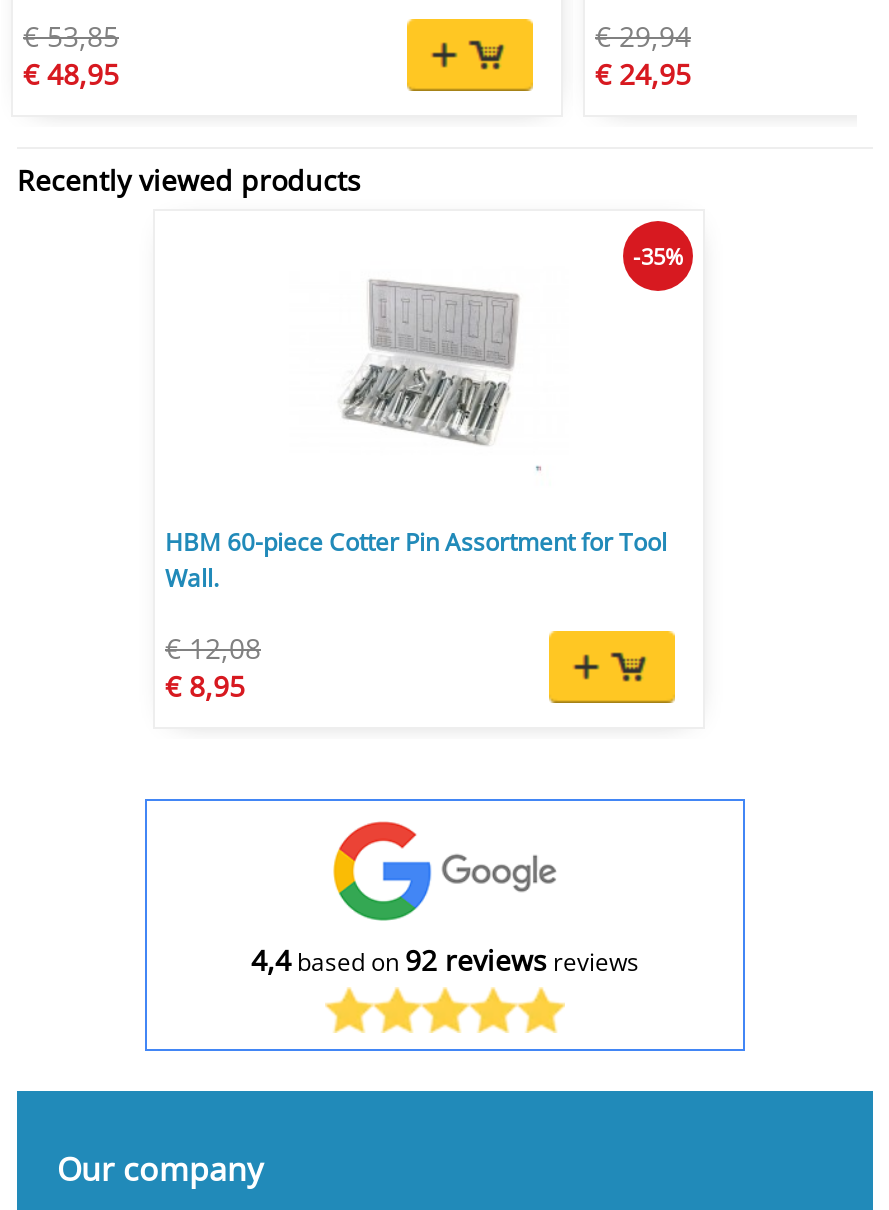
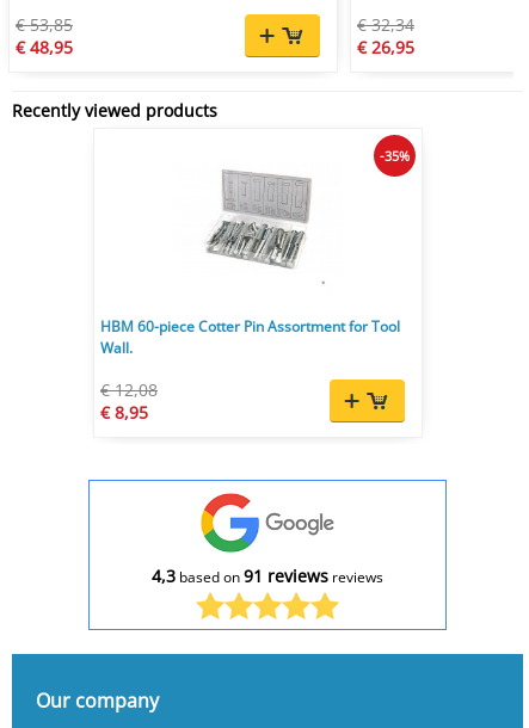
- € 29,94
+ € 32,34

- € 24,95
+ € 26,95

- 4,4 based on 92 reviews reviews
+ 4,3 based on 91 reviews reviews
